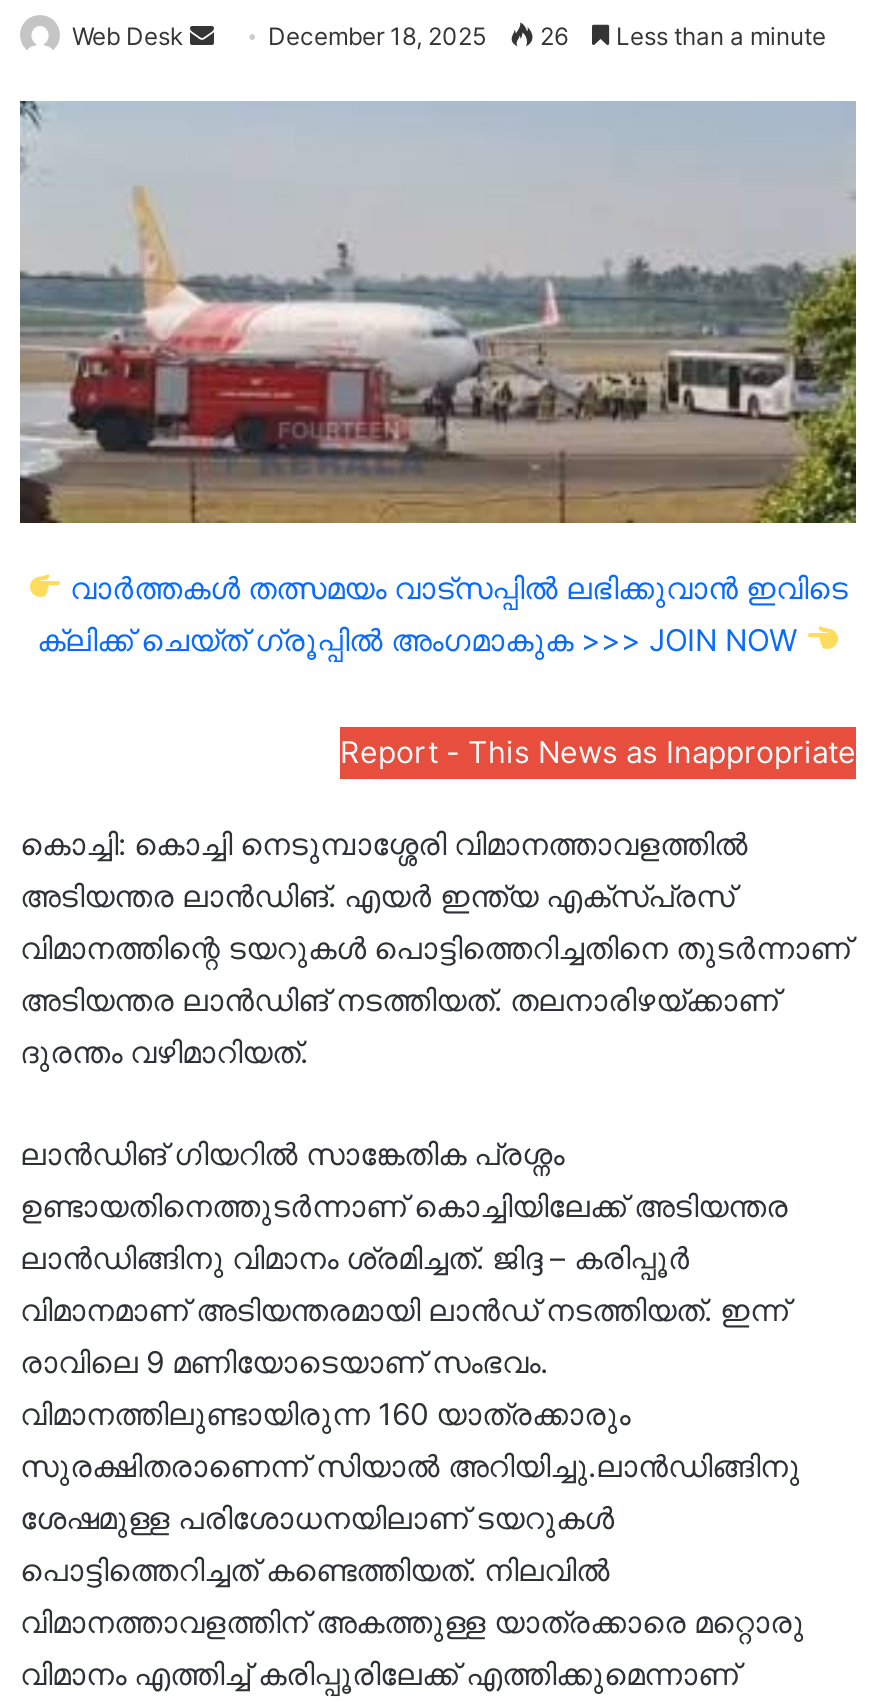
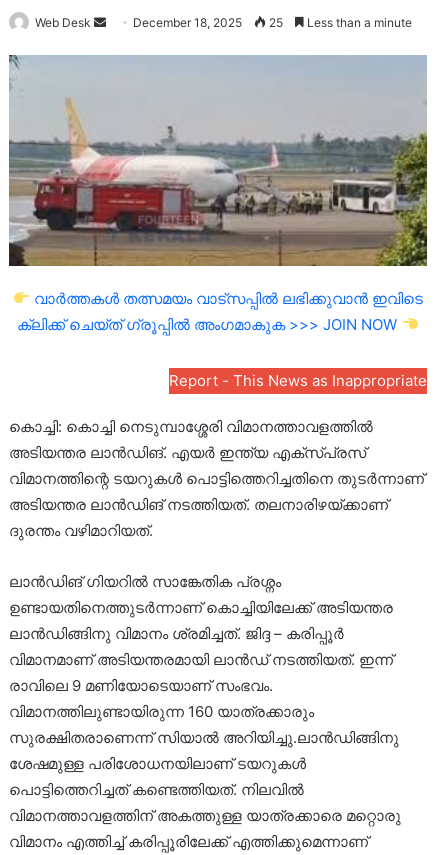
- 26
+ 25
